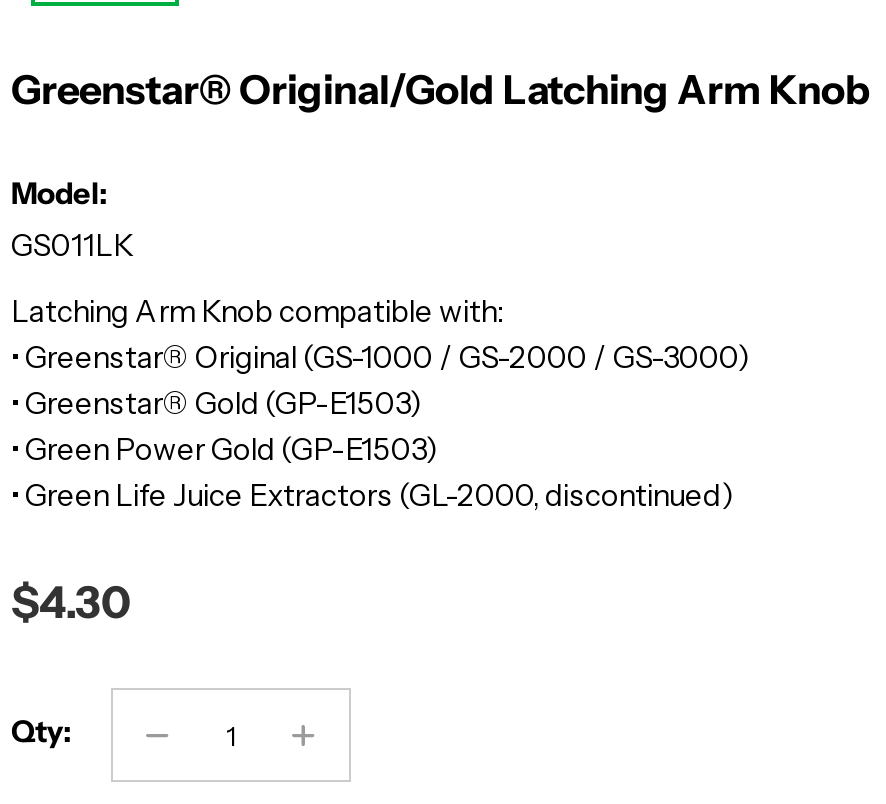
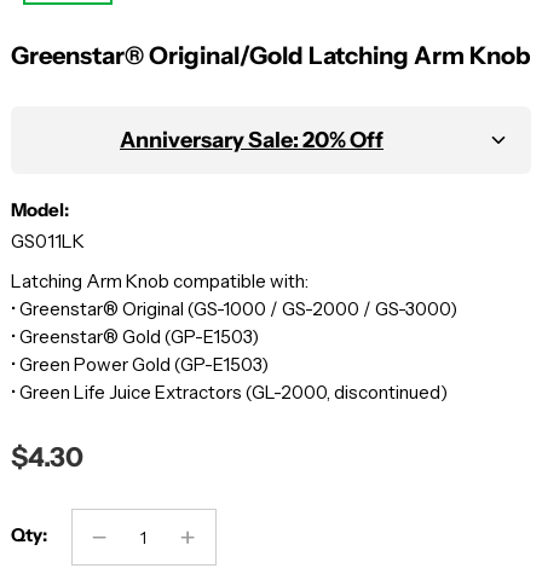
+ Anniversary Sale: 20% Off
